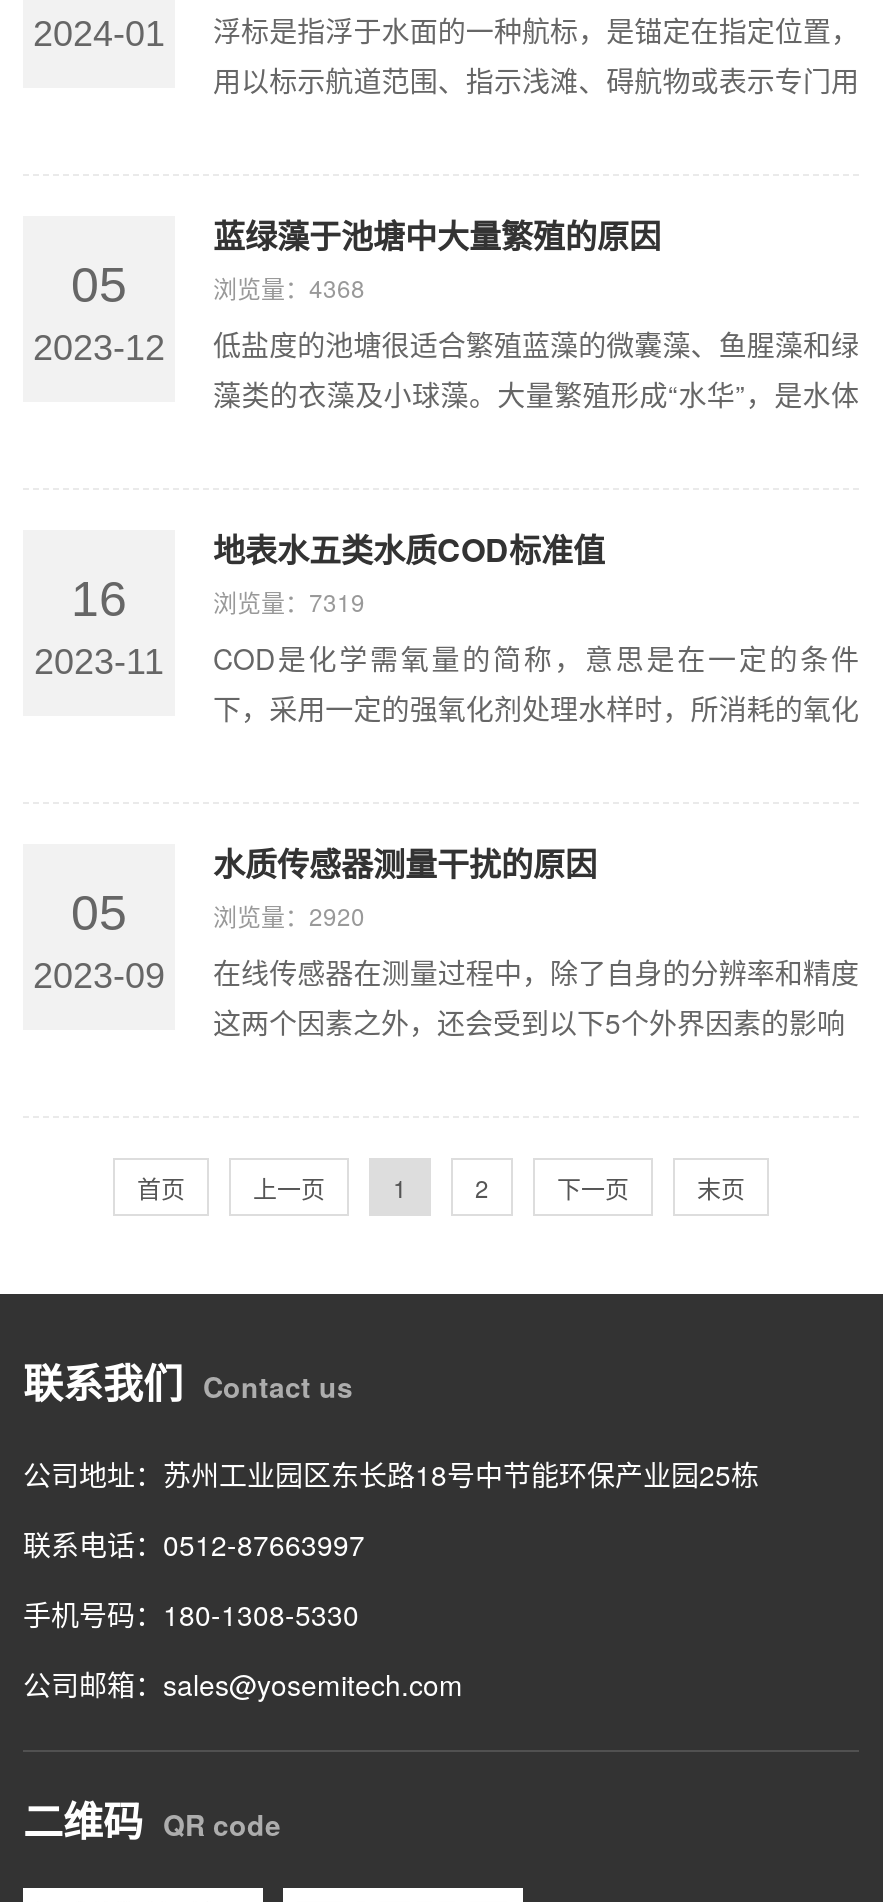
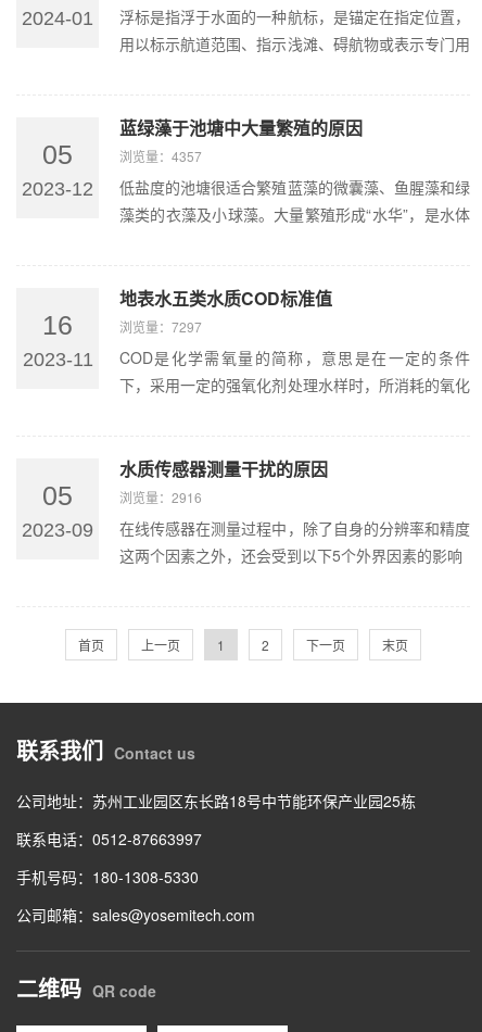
- 浏览量：4368
+ 浏览量：4357

- 浏览量：7319
+ 浏览量：7297

- 浏览量：2920
+ 浏览量：2916
